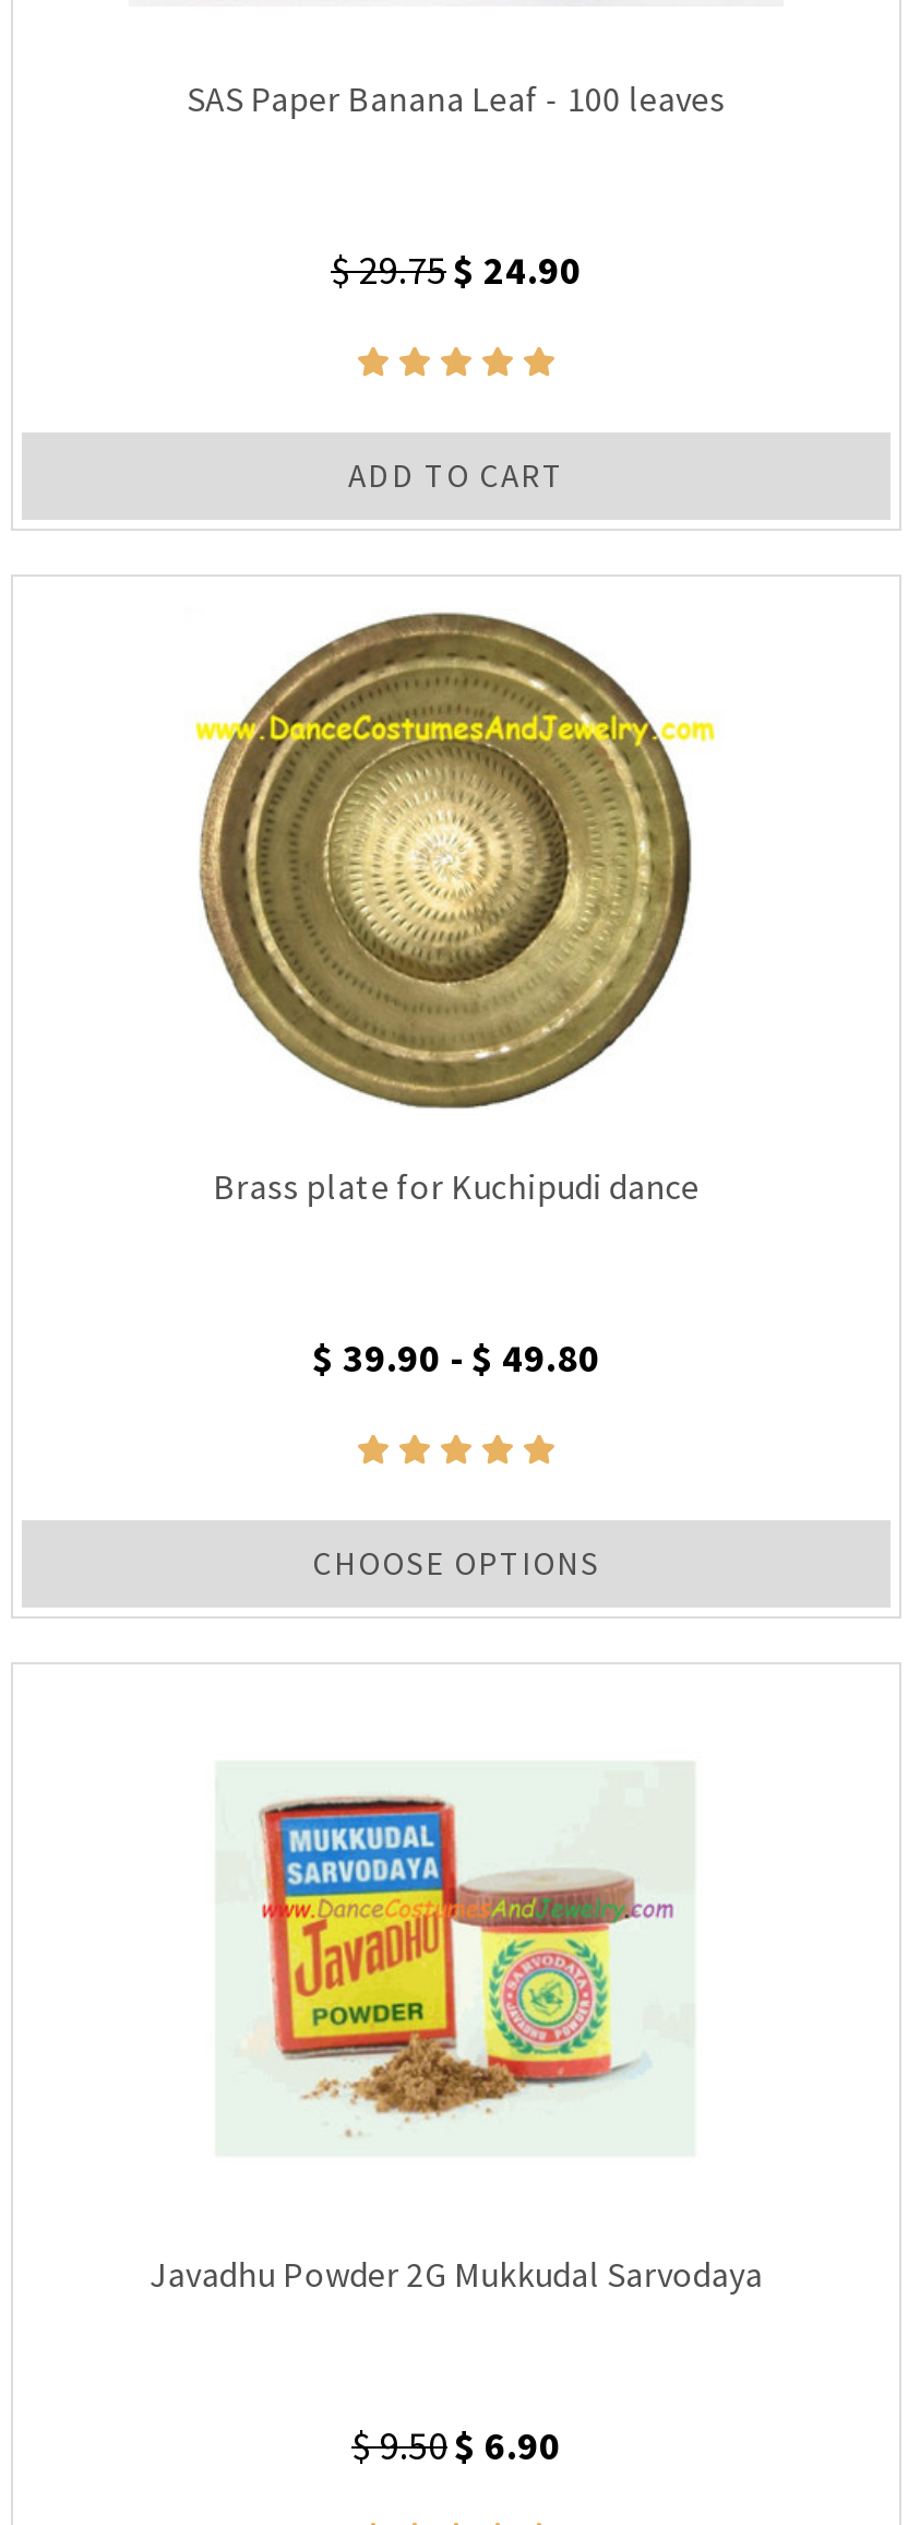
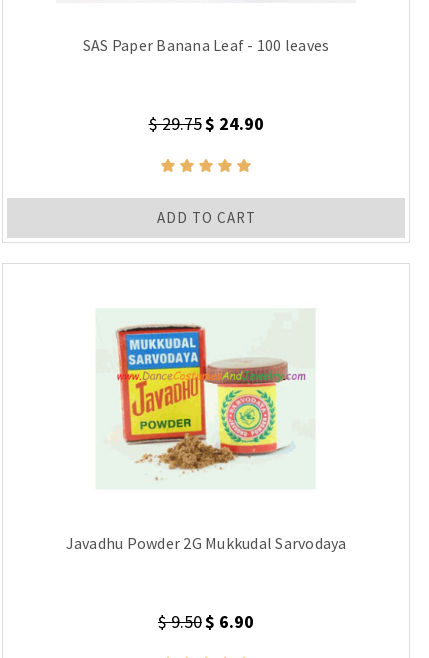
- [image]
- Brass plate for Kuchipudi dance
- $ 39.90 - $ 49.80

- CHOOSE OPTIONS
